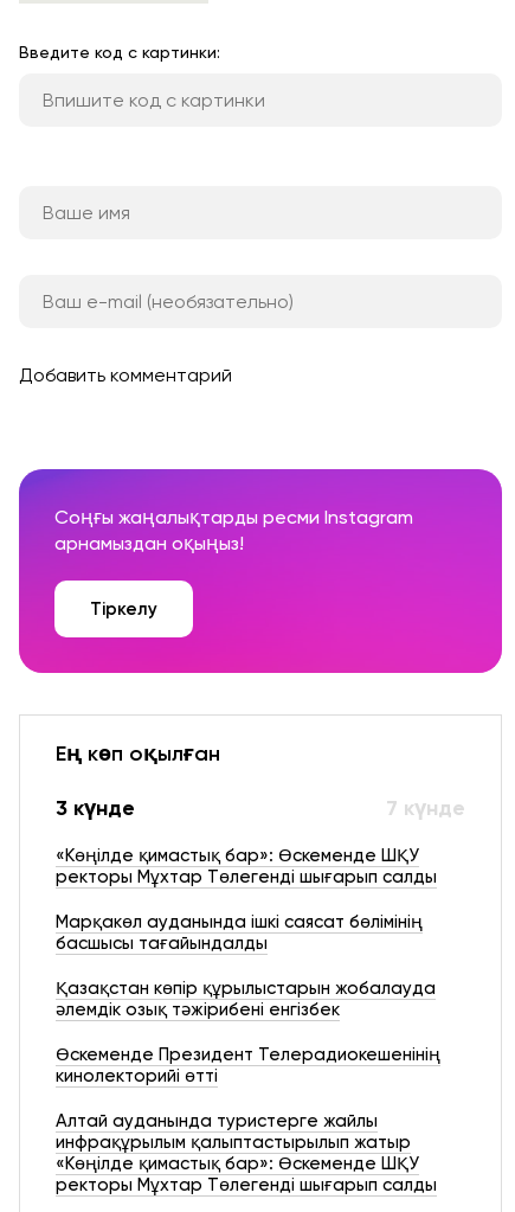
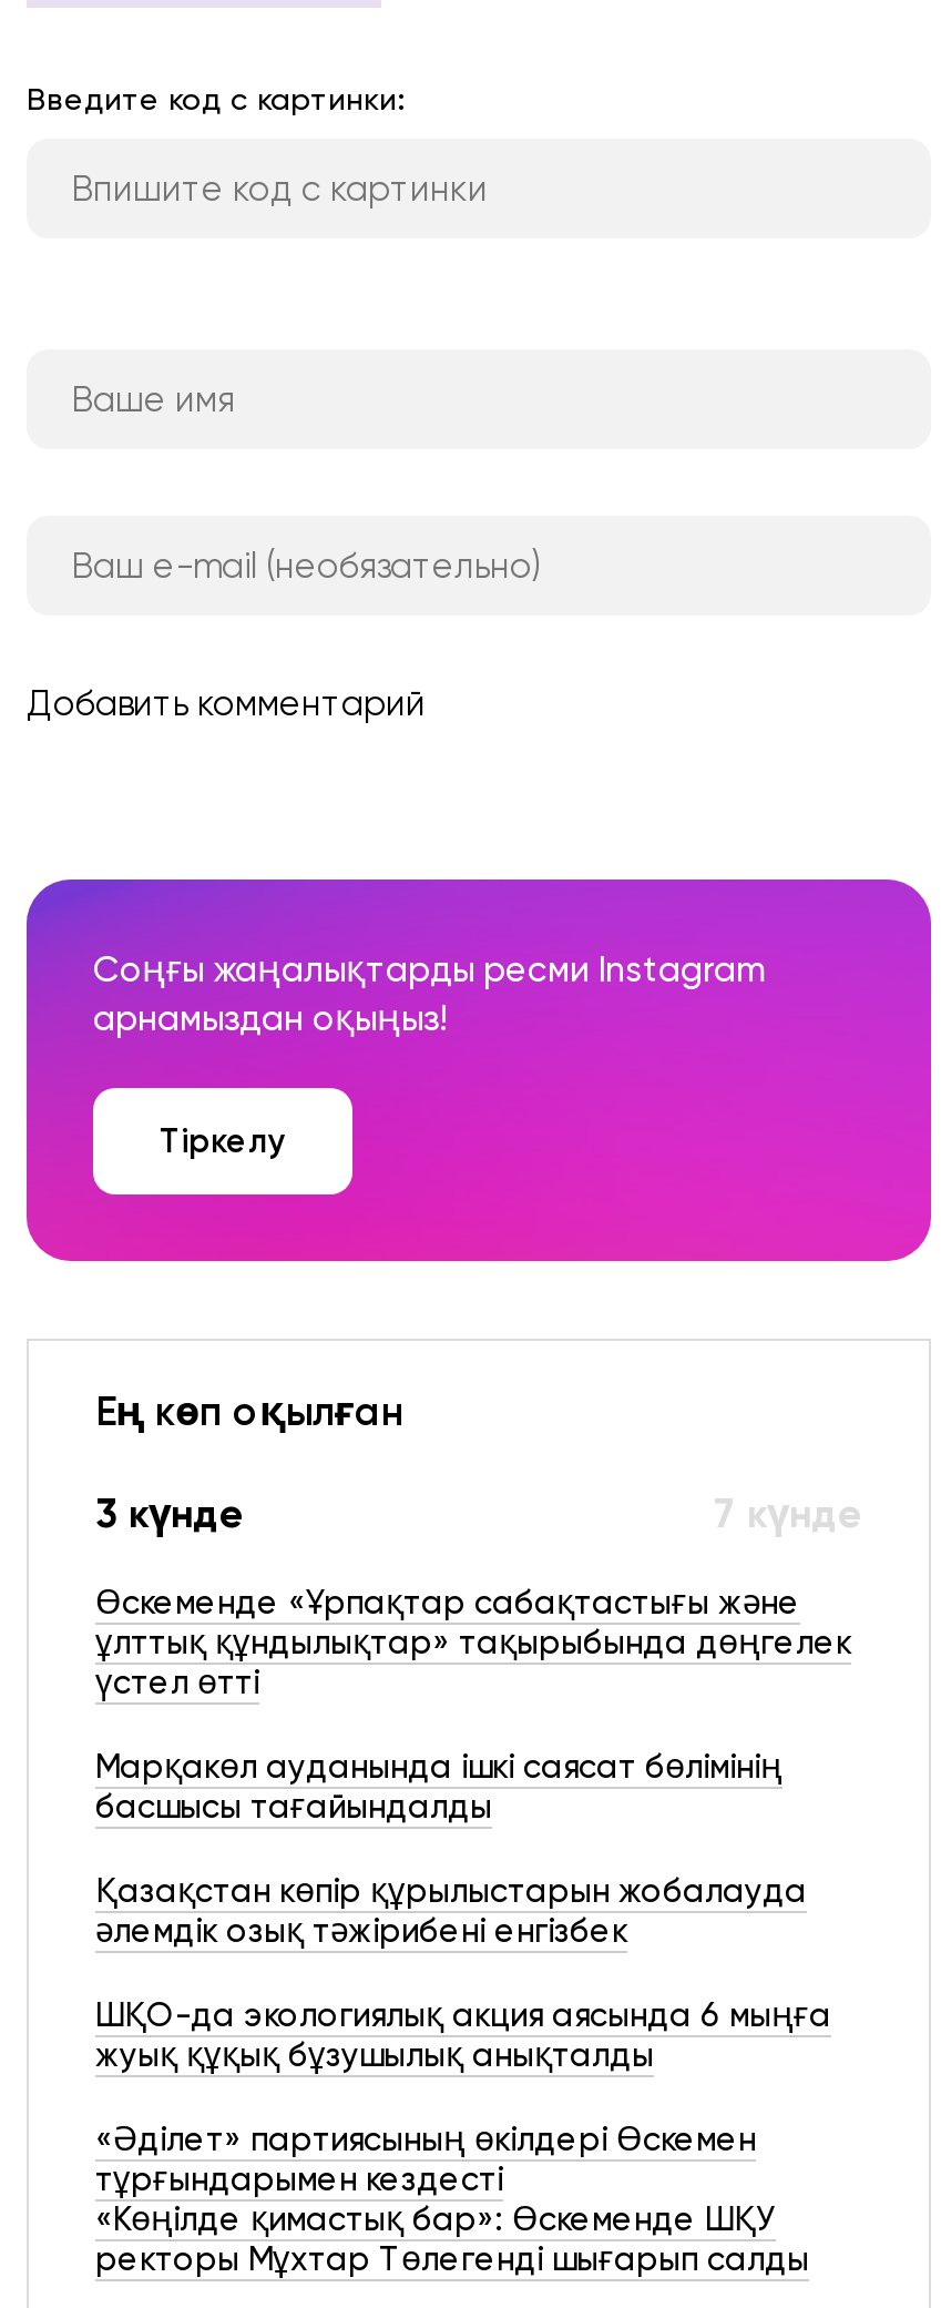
- «Көңілде қимастық бар»: Өскеменде ШҚУ
- ректоры Мұхтар Төлегенді шығарып салды
+ Өскеменде «Ұрпақтар сабақтастығы және
+ ұлттық құндылықтар» тақырыбында дөңгелек
+ үстел өтті

- Өскеменде Президент Телерадиокешенінің
- кинолекторийі өтті
+ ШҚО-да экологиялық акция аясында 6 мыңға
+ жуық құқық бұзушылық анықталды

- Алтай ауданында туристерге жайлы
- инфрақұрылым қалыптастырылып жатыр
+ «Әділет» партиясының өкілдері Өскемен
+ тұрғындарымен кездесті
